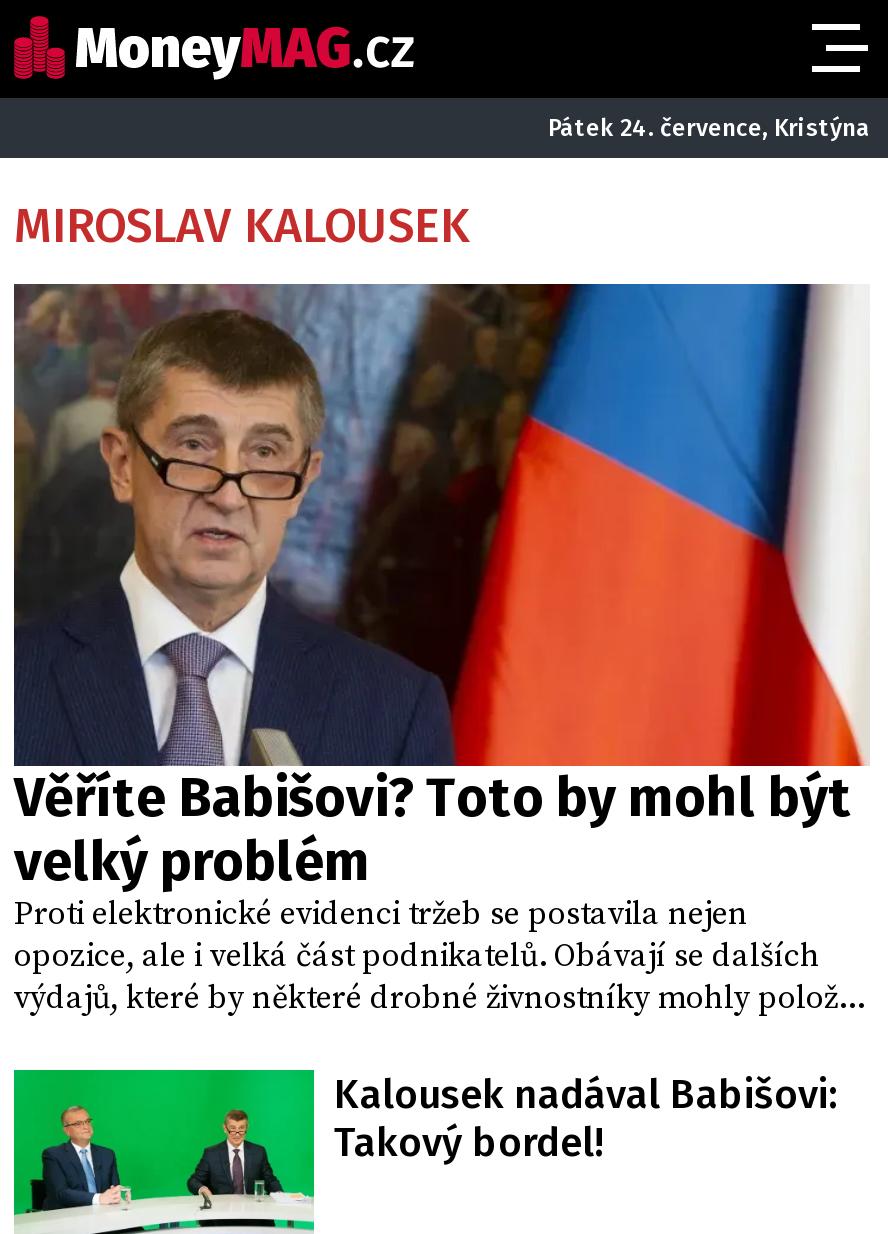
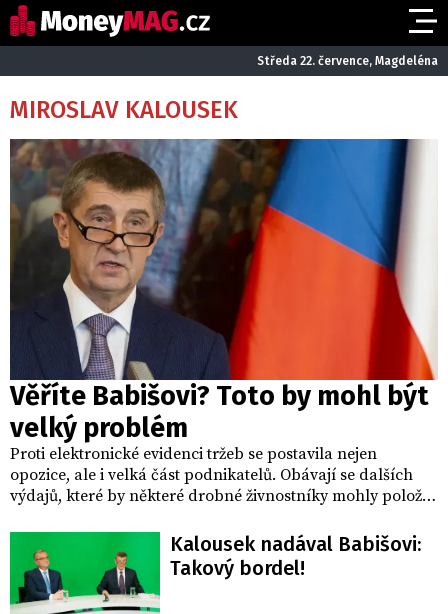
- Pátek 24. července, Kristýna
+ Středa 22. července, Magdeléna
